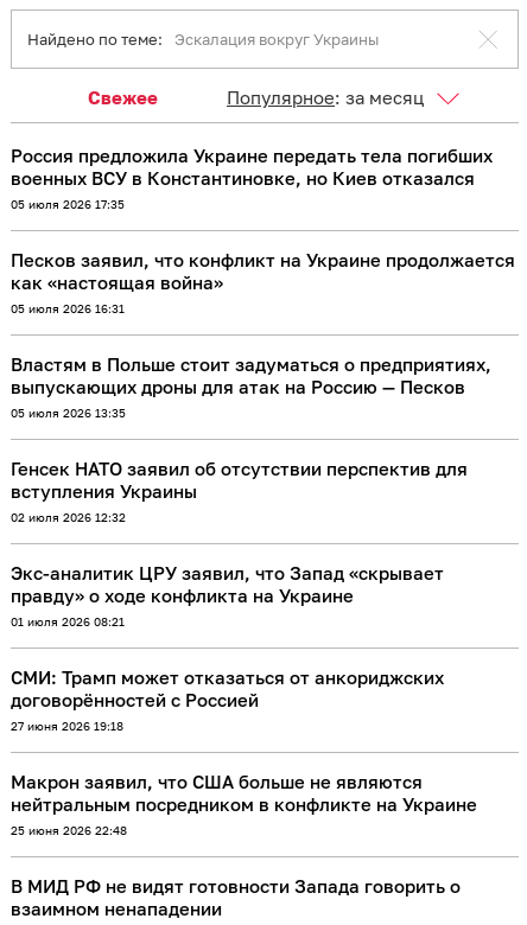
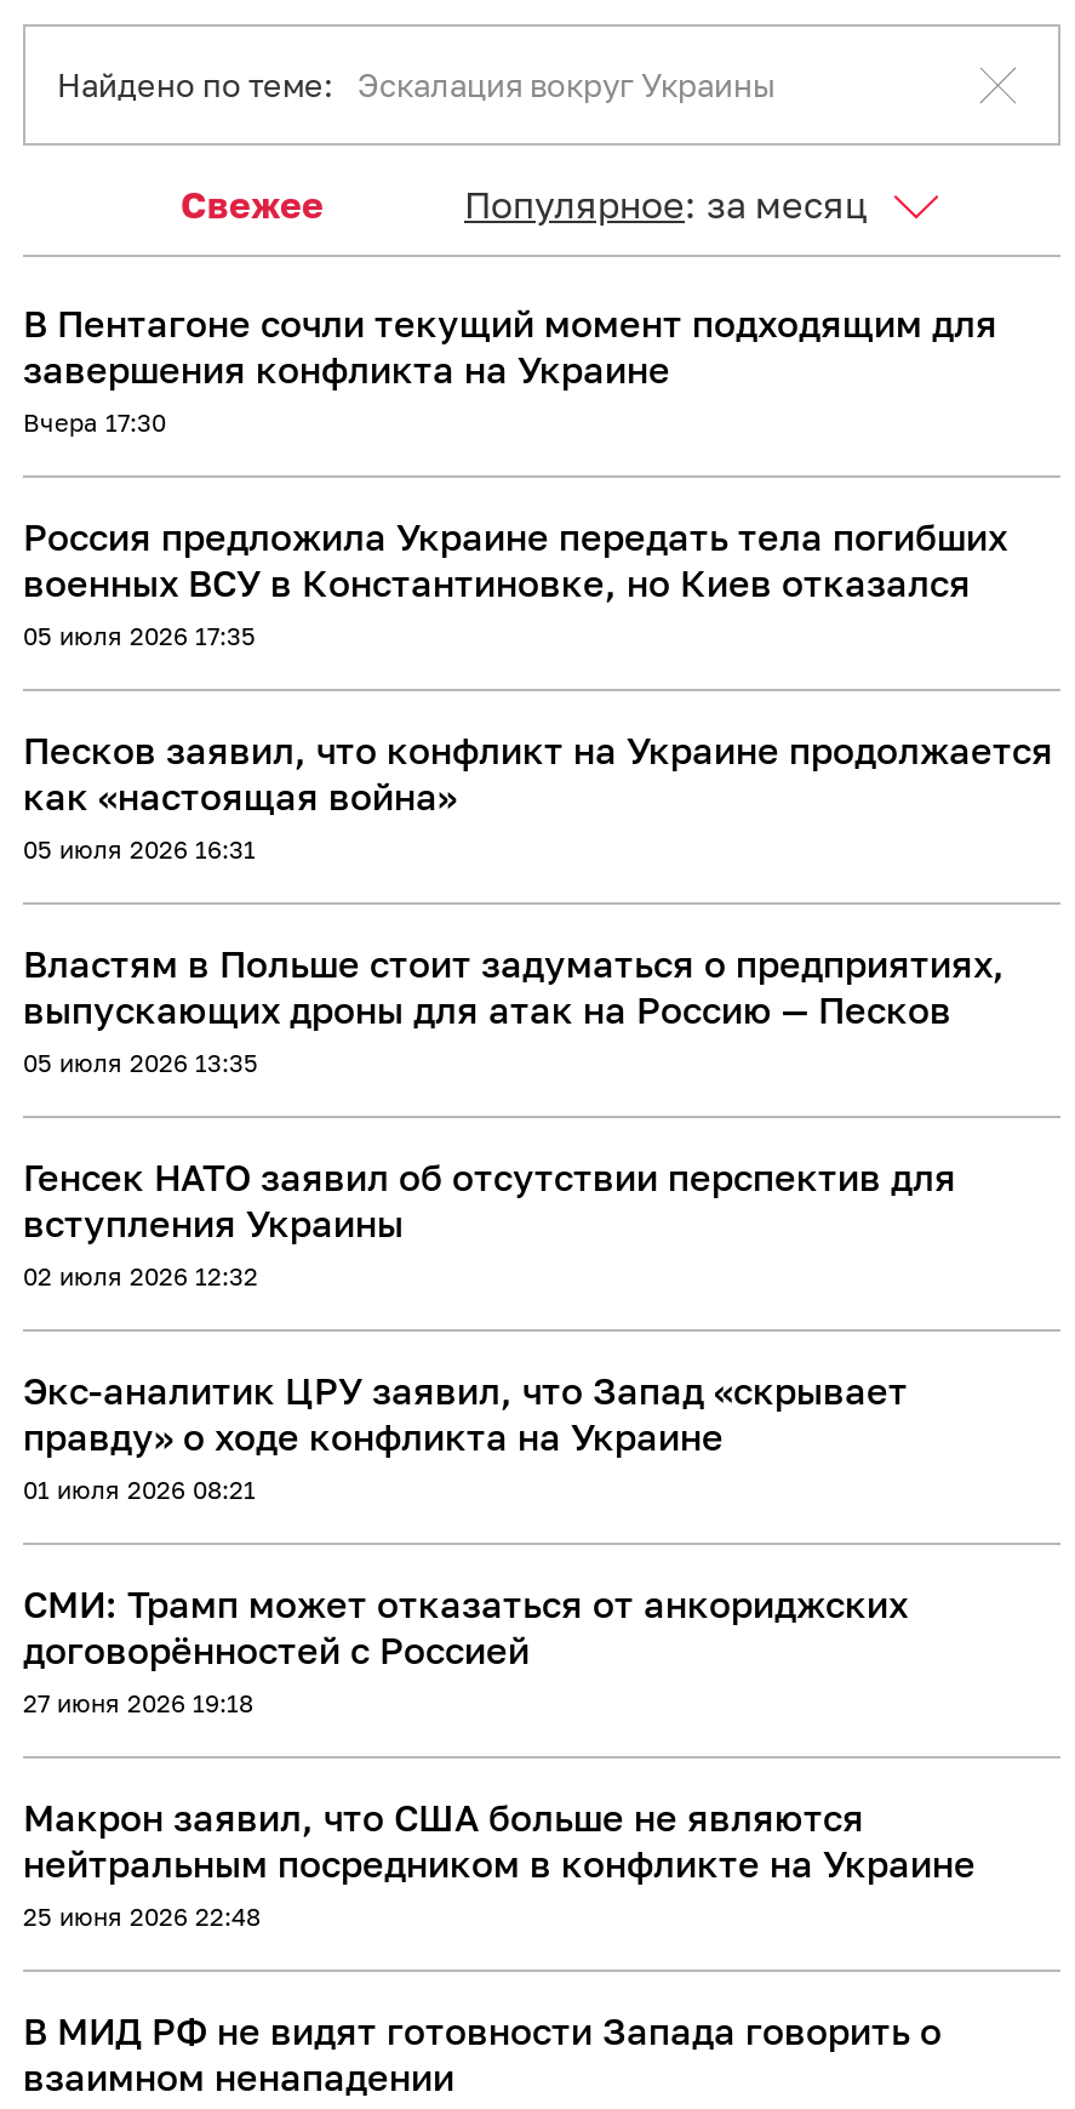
+ В Пентагоне сочли текущий момент подходящим для
+ завершения конфликта на Украине
+ Вчера 17:30
